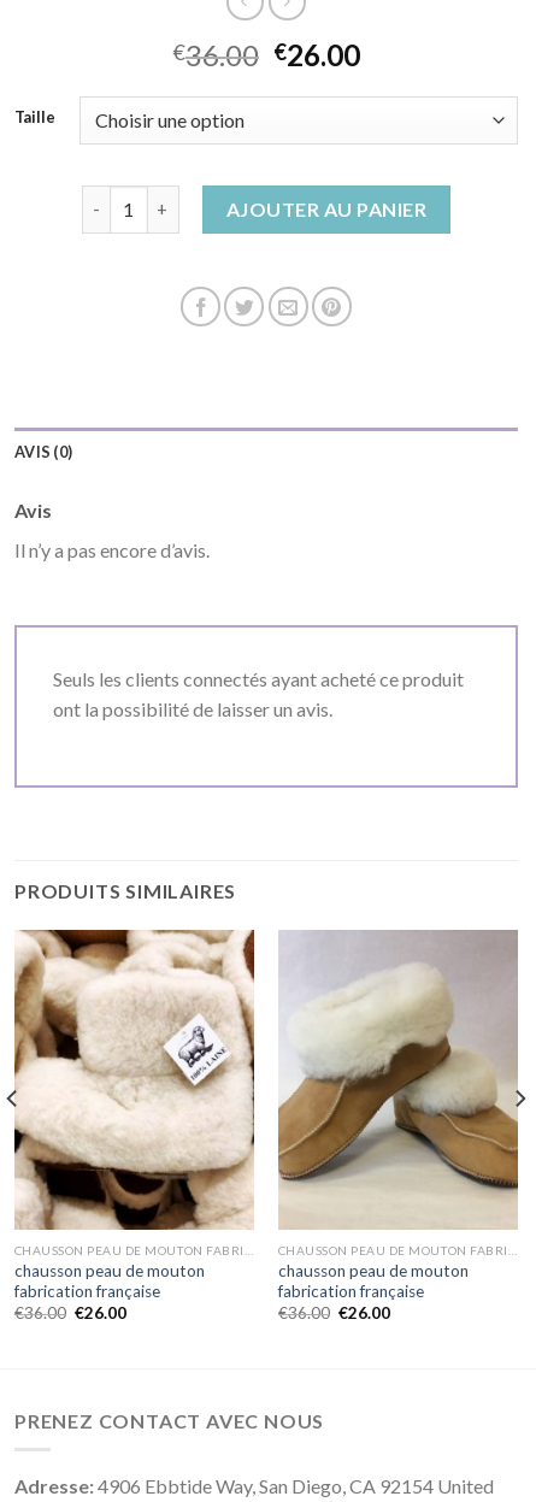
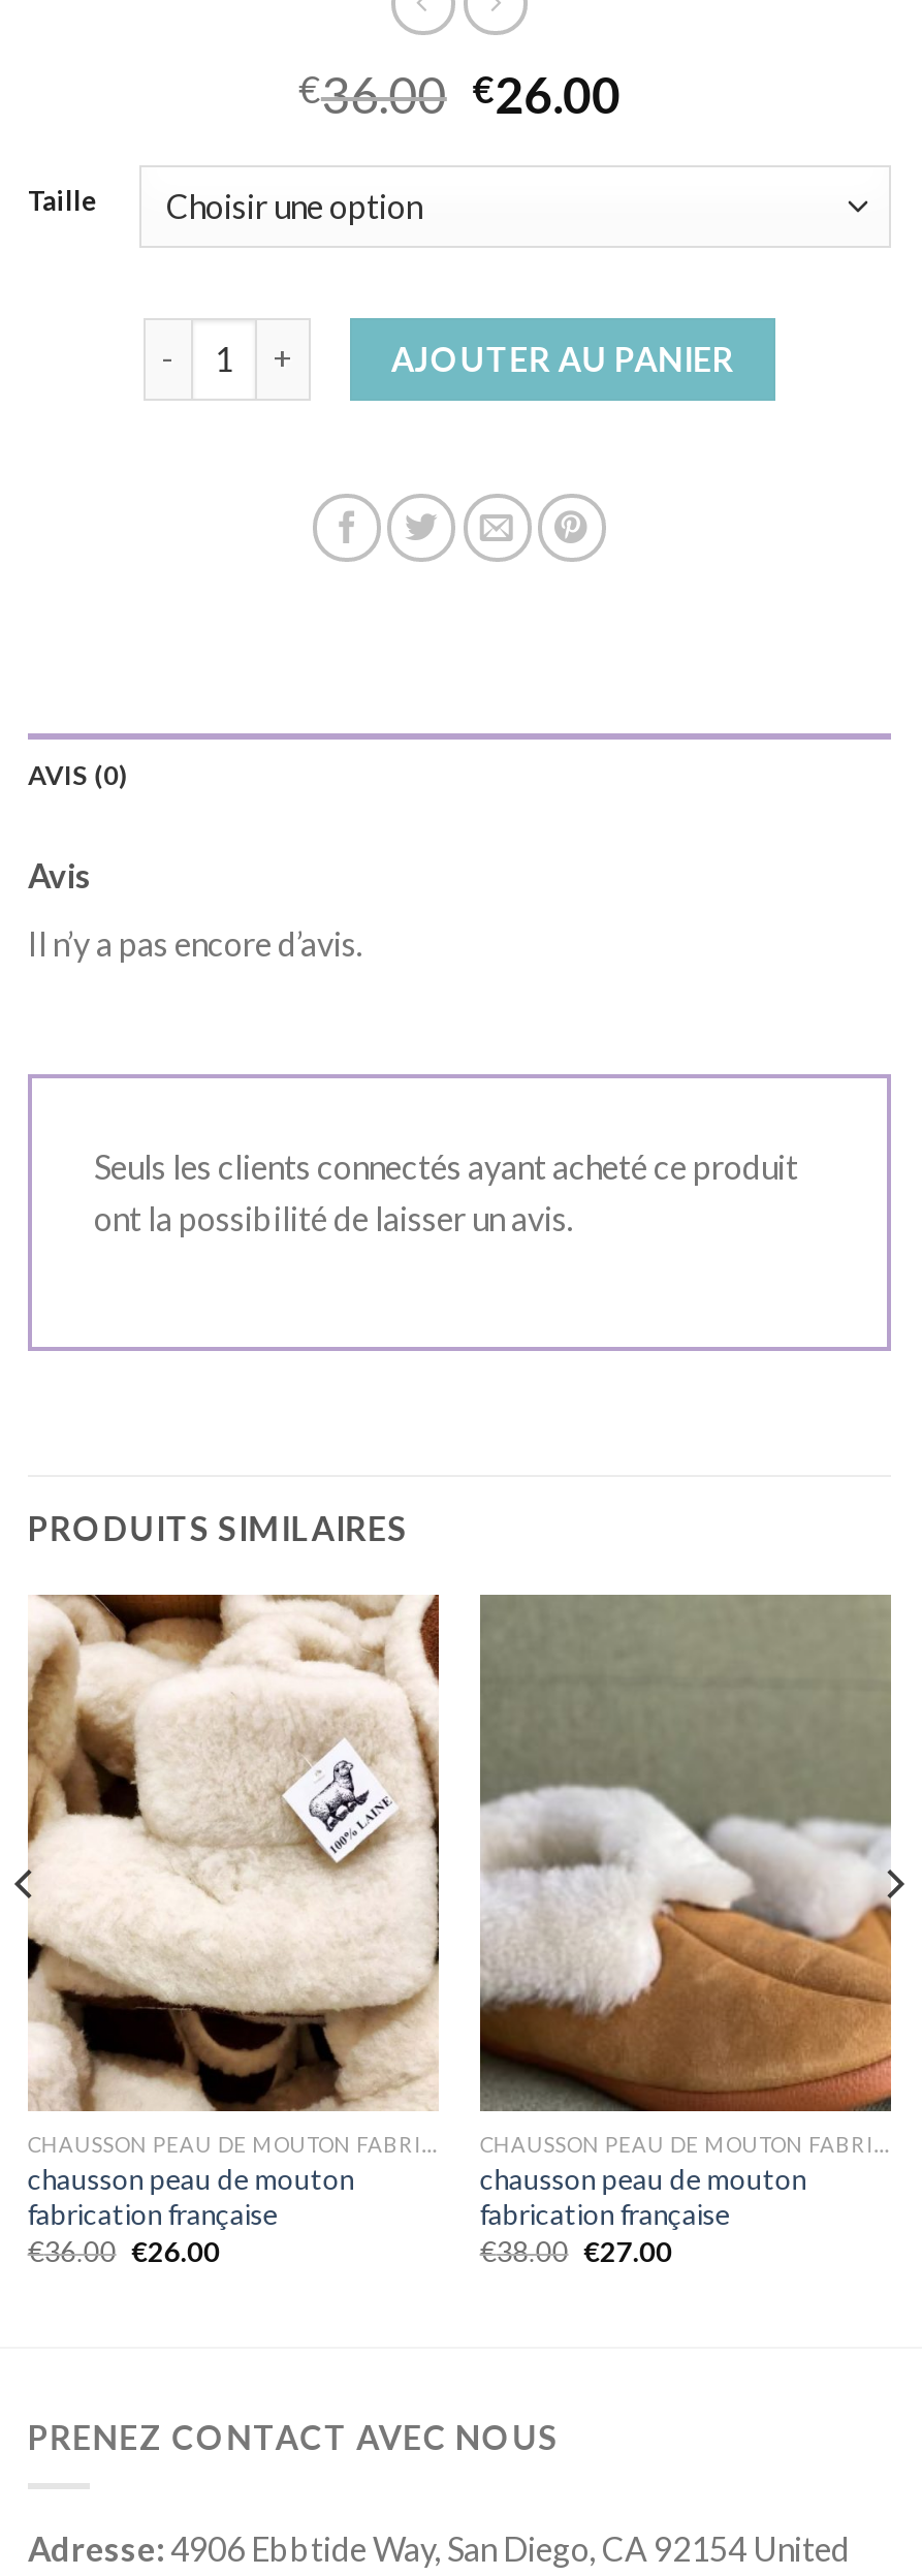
- [image]
+ [image]

- €36.00 €26.00
+ €38.00 €27.00
